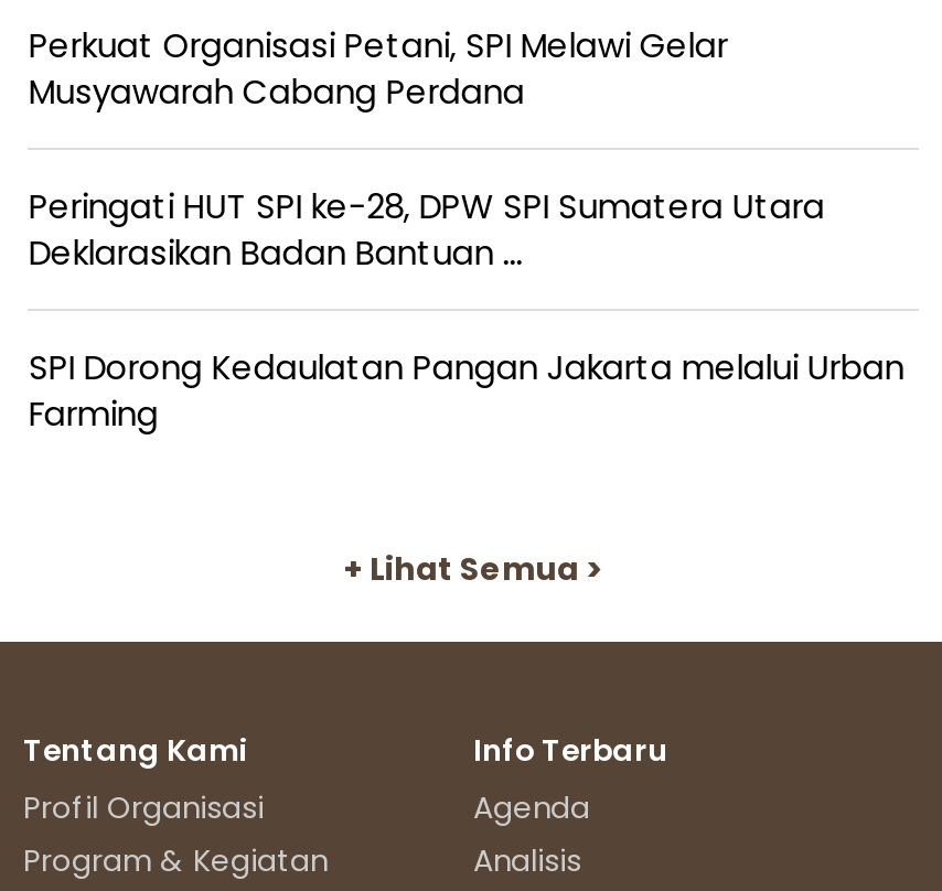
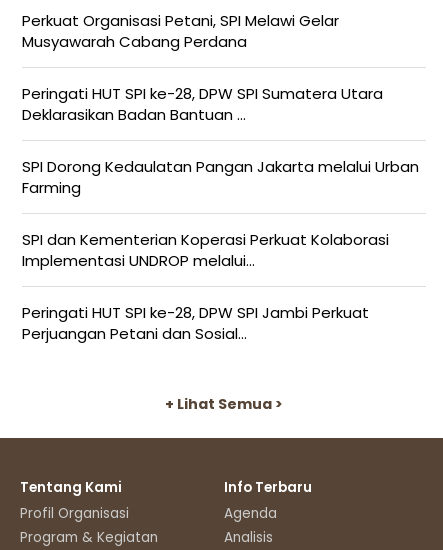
+ SPI dan Kementerian Koperasi Perkuat Kolaborasi
+ Implementasi UNDROP melalui...
+ Peringati HUT SPI ke-28, DPW SPI Jambi Perkuat
+ Perjuangan Petani dan Sosial...
